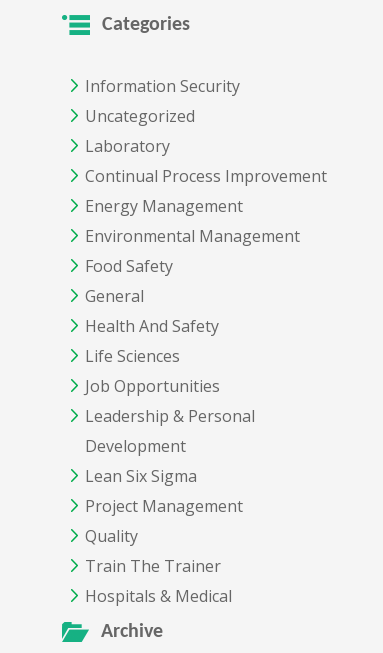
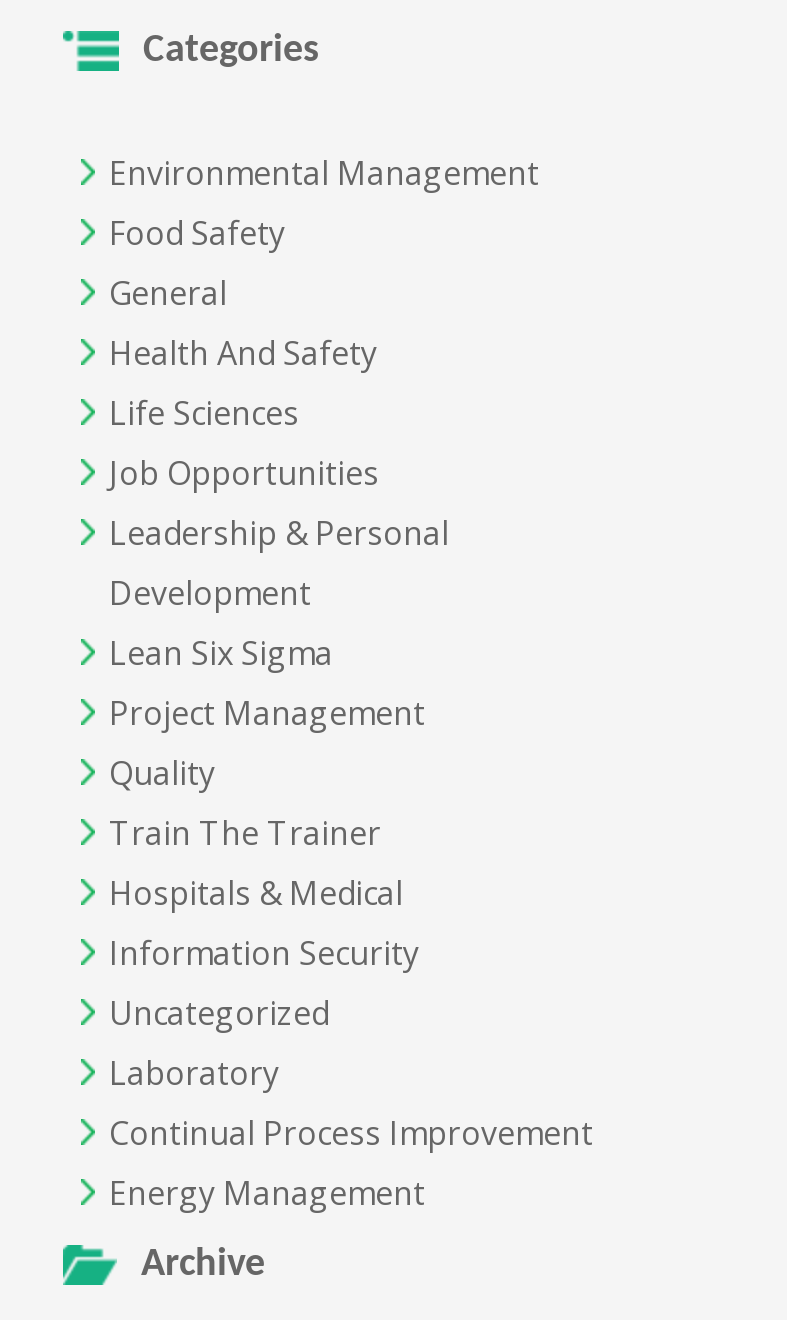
moved down: Information Security | Uncategorized | Laboratory | Continual Process Improvement | Energy Management

moved up: Environmental Management | Food Safety | General | ... | Train The Trainer | Hospitals & Medical
